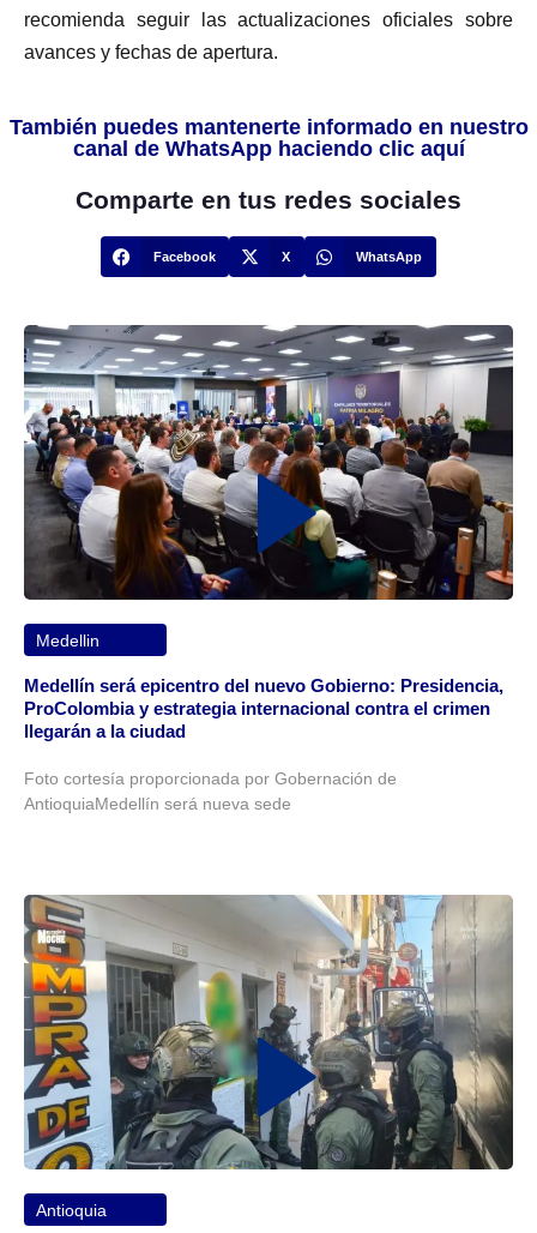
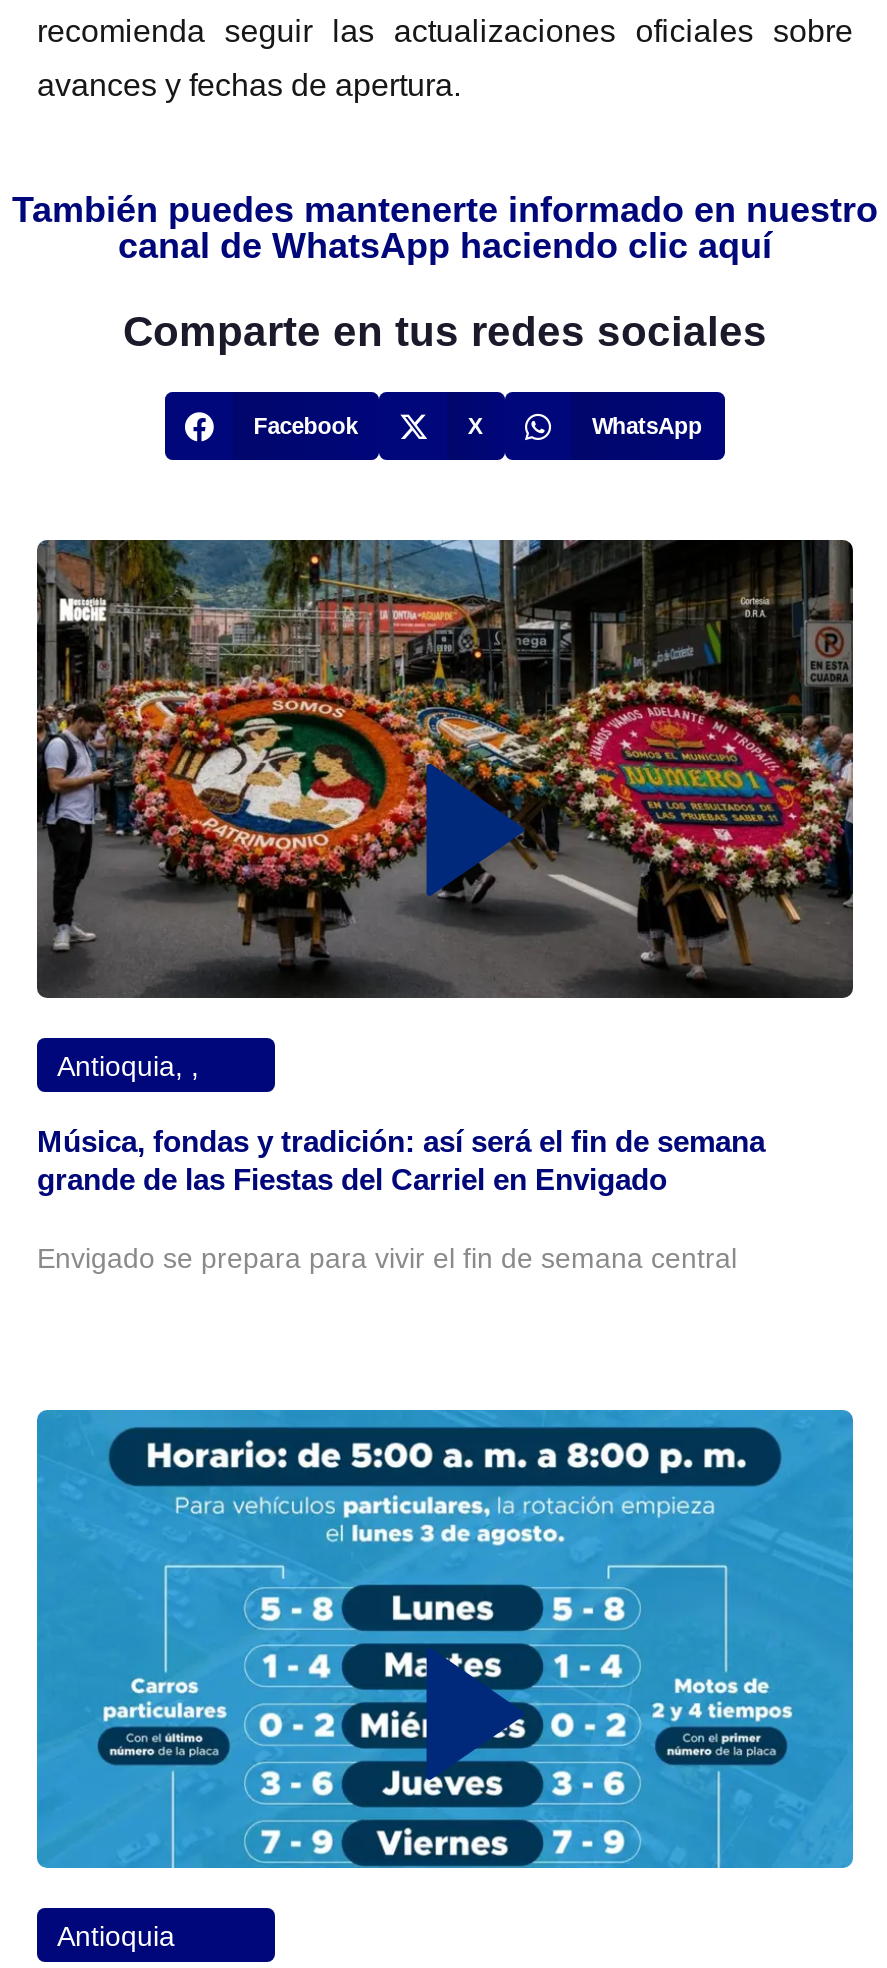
- [image]
- Medellin
+ [image]
+ Antioquia,,

- Medellín será epicentro del nuevo Gobierno: Presidencia,
- ProColombia y estrategia internacional contra el crimen
- llegarán a la ciudad
+ Música, fondas y tradición: así será el fin de semana
+ grande de las Fiestas del Carriel en Envigado

- Foto cortesía proporcionada por Gobernación de
- AntioquiaMedellín será nueva sede
+ Envigado se prepara para vivir el fin de semana central

- [image]
+ [image]
